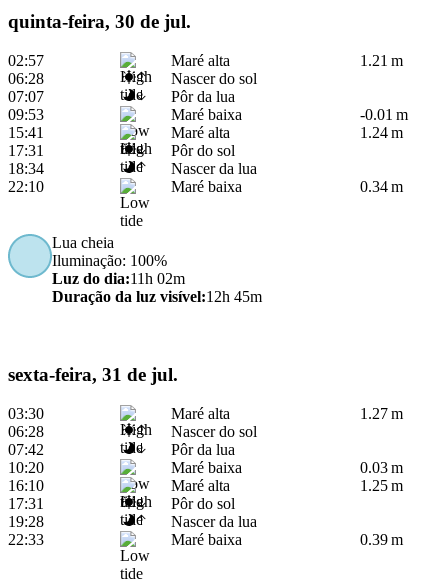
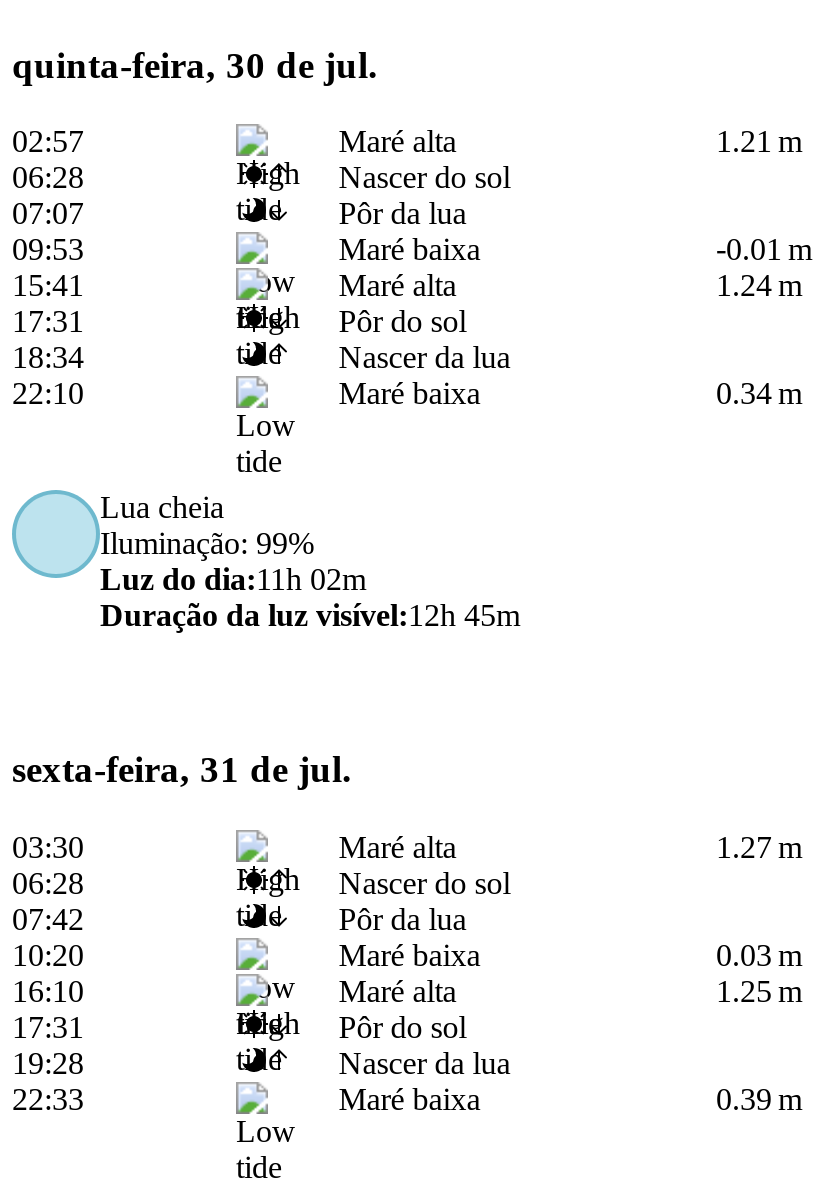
- Iluminação: 100%
+ Iluminação: 99%
